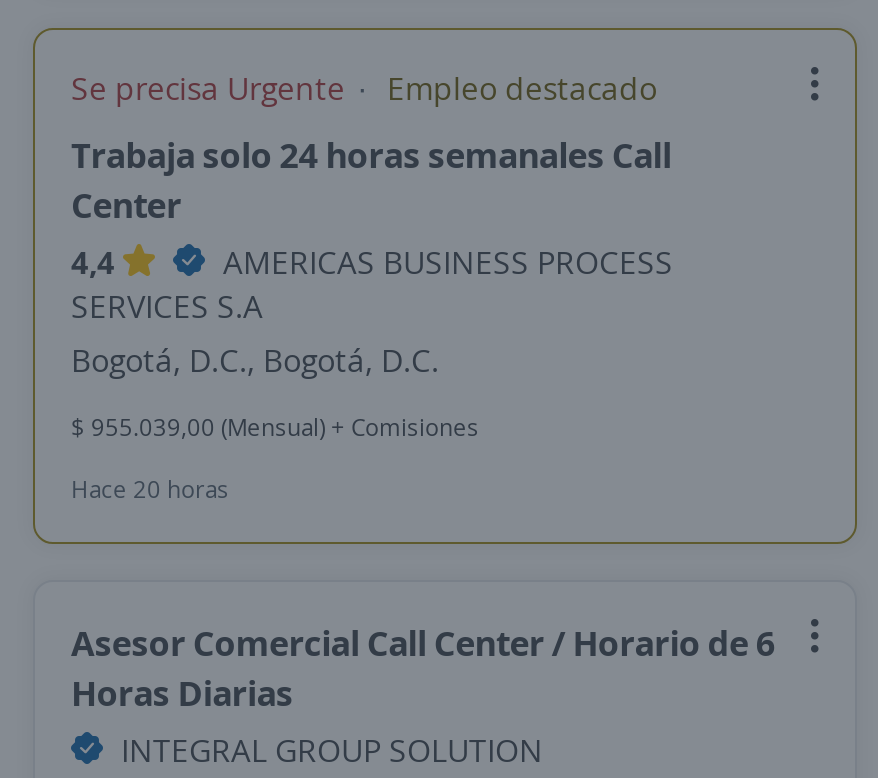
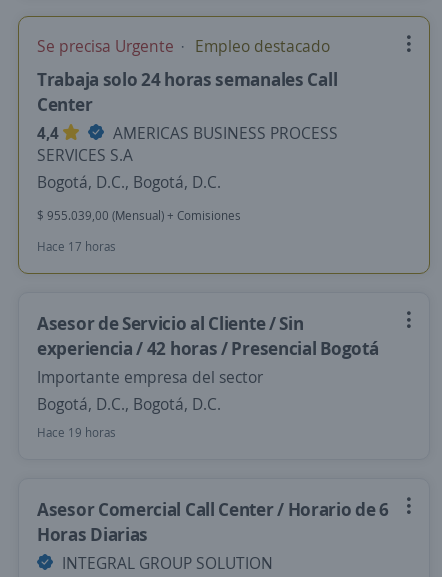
- Hace 20 horas
+ Hace 17 horas
+ Asesor de Servicio al Cliente / Sin
+ experiencia / 42 horas / Presencial Bogotá
+ Importante empresa del sector
+ Bogotá, D.C., Bogotá, D.C.
+ Hace 19 horas
